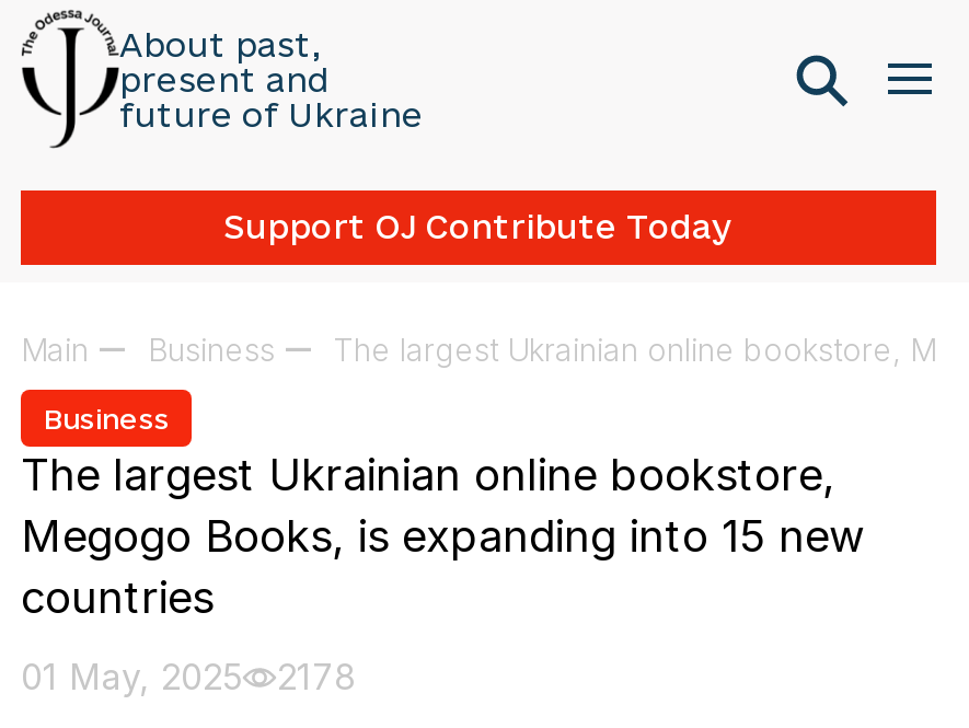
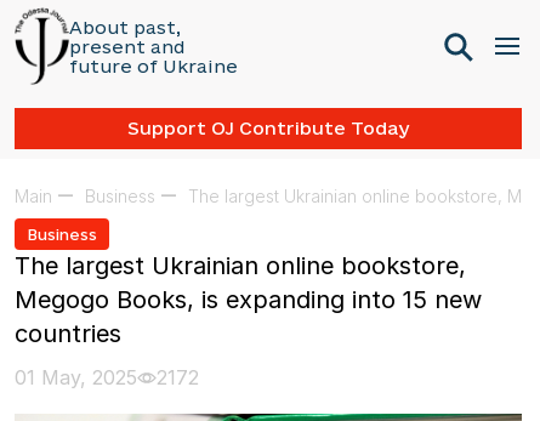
- 01 May, 2025 2178
+ 01 May, 2025 2172
